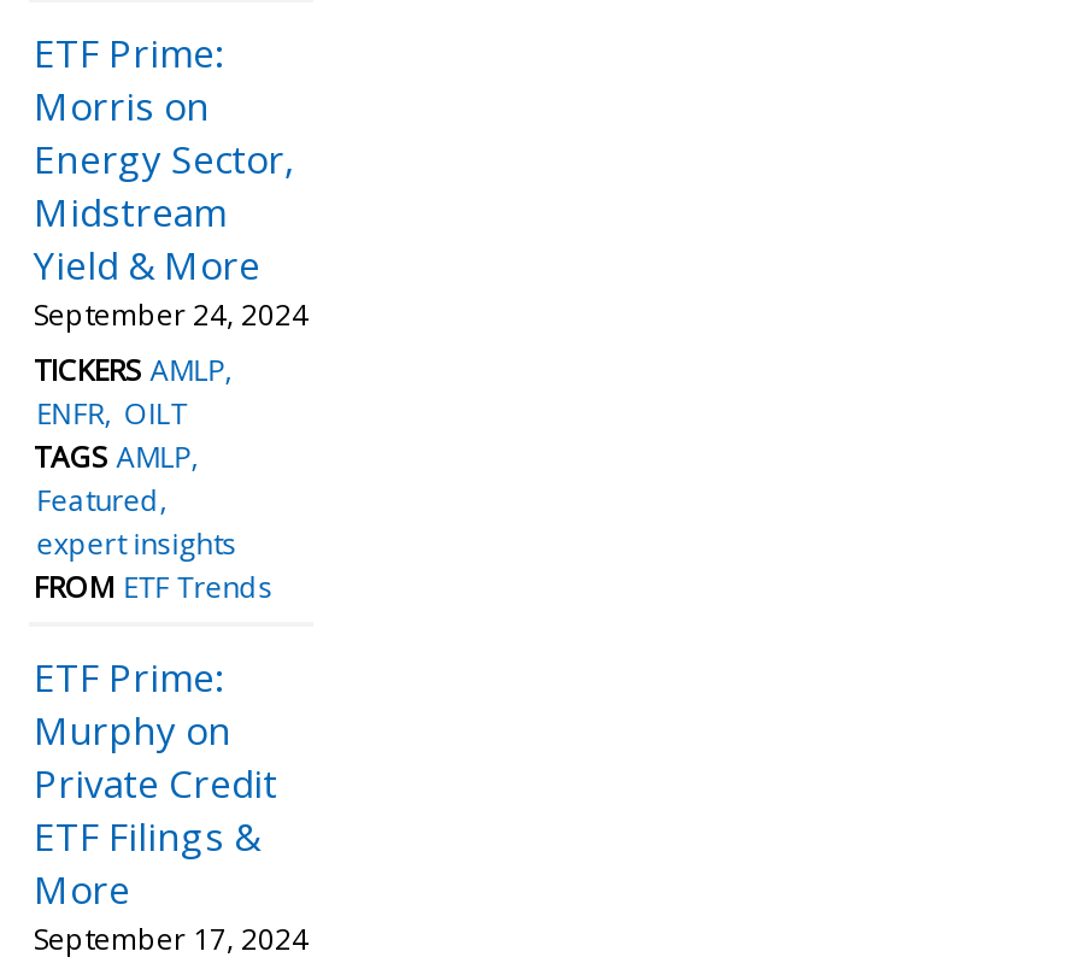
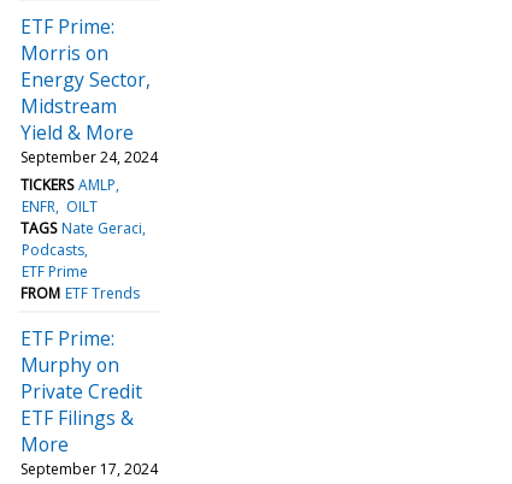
- TAGS AMLP
- Featured
- expert insights
+ TAGS Nate Geraci
+ Podcasts
+ ETF Prime
